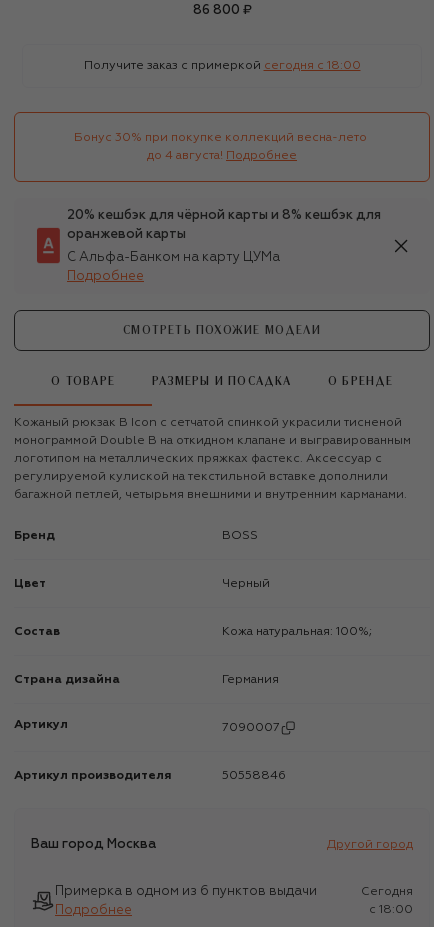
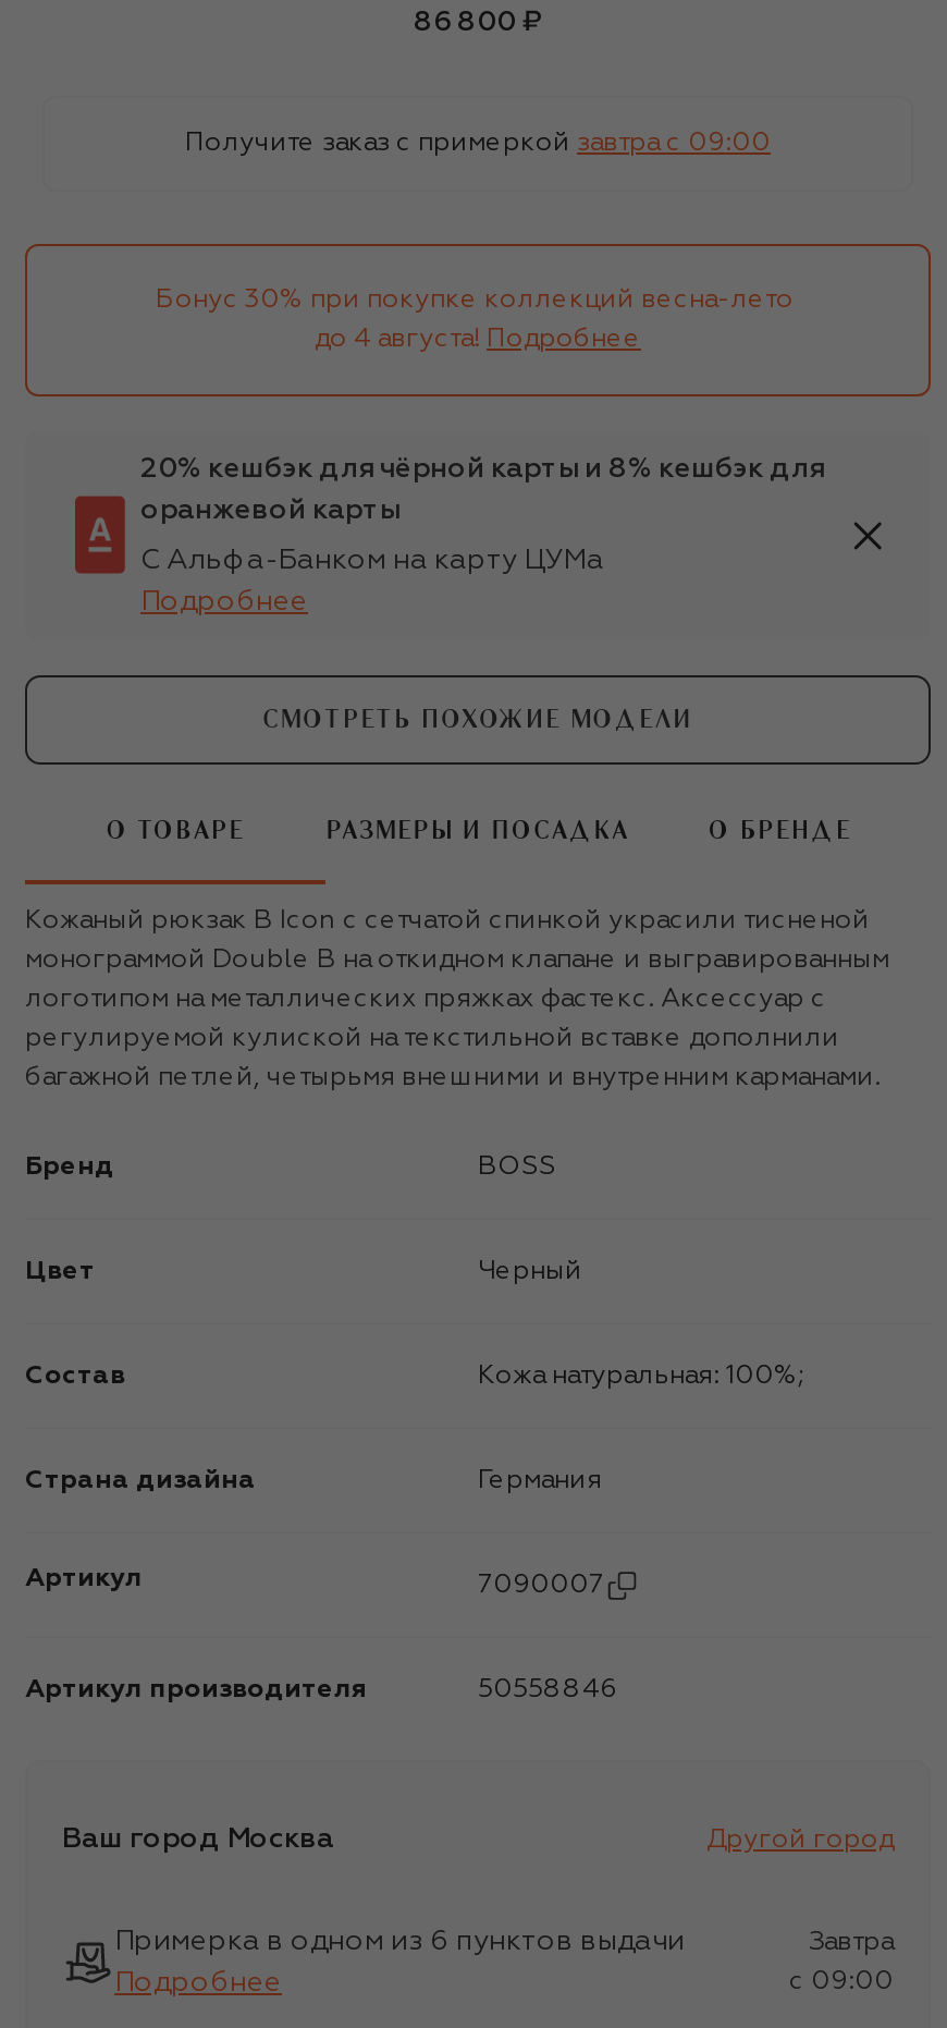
- Получите заказ с примеркой сегодня c 18:00
+ Получите заказ с примеркой завтра c 09:00

- Сегодня
+ Завтра

- c 18:00
+ c 09:00
